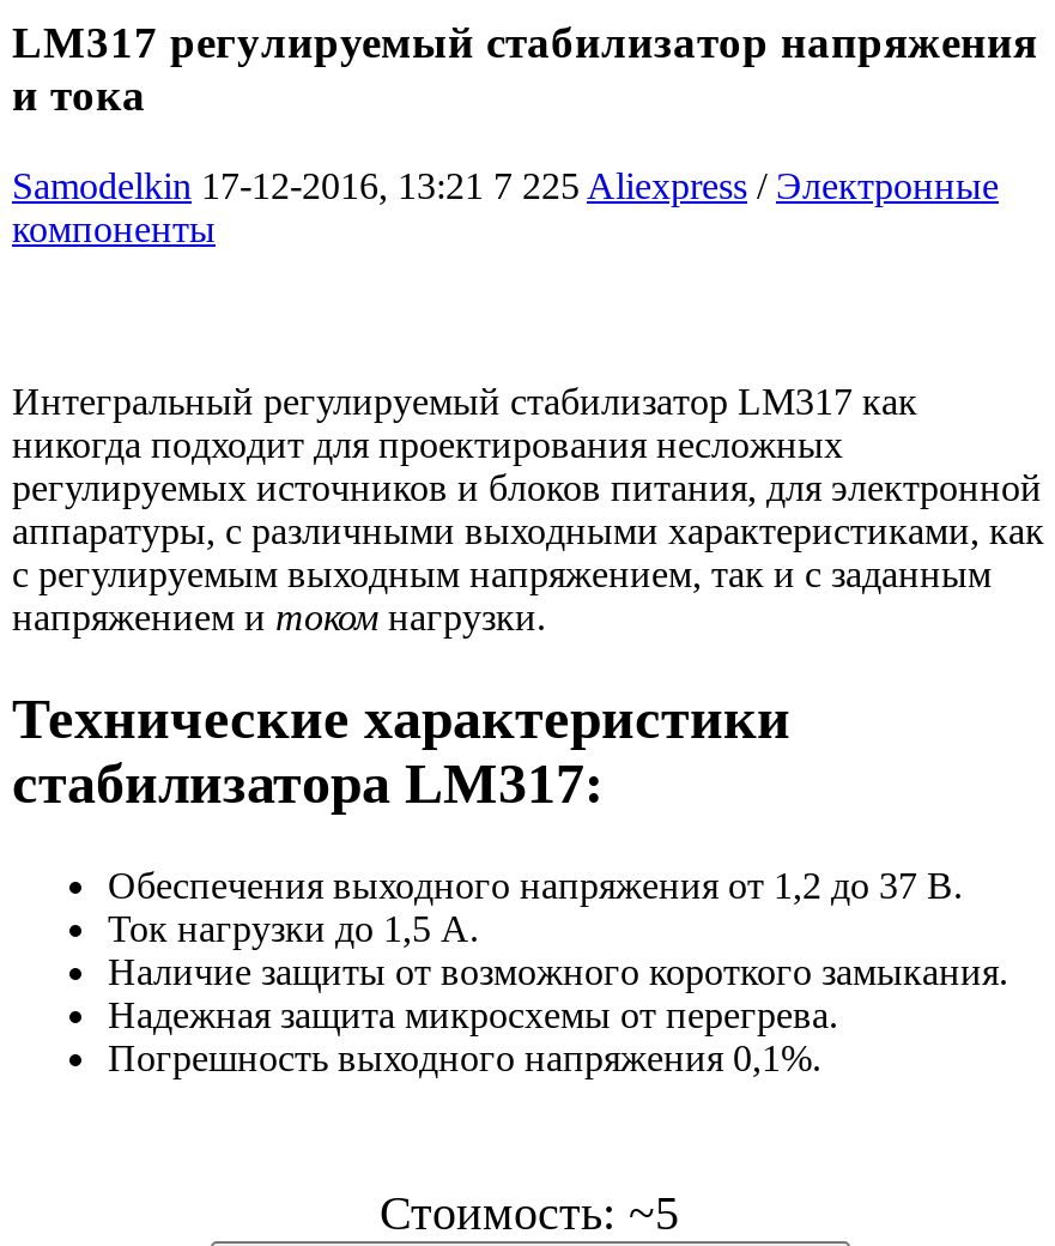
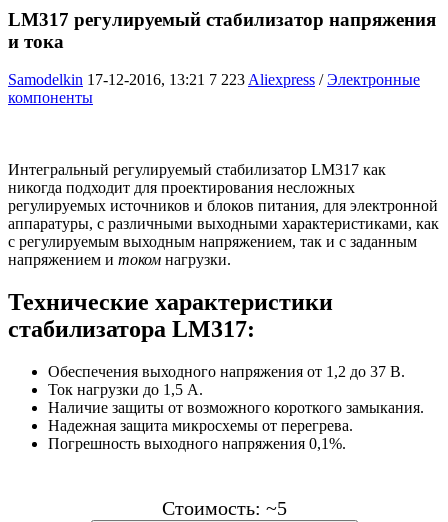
- Samodelkin 17-12-2016, 13:21 7 225 Aliexpress / Электронные
+ Samodelkin 17-12-2016, 13:21 7 223 Aliexpress / Электронные
